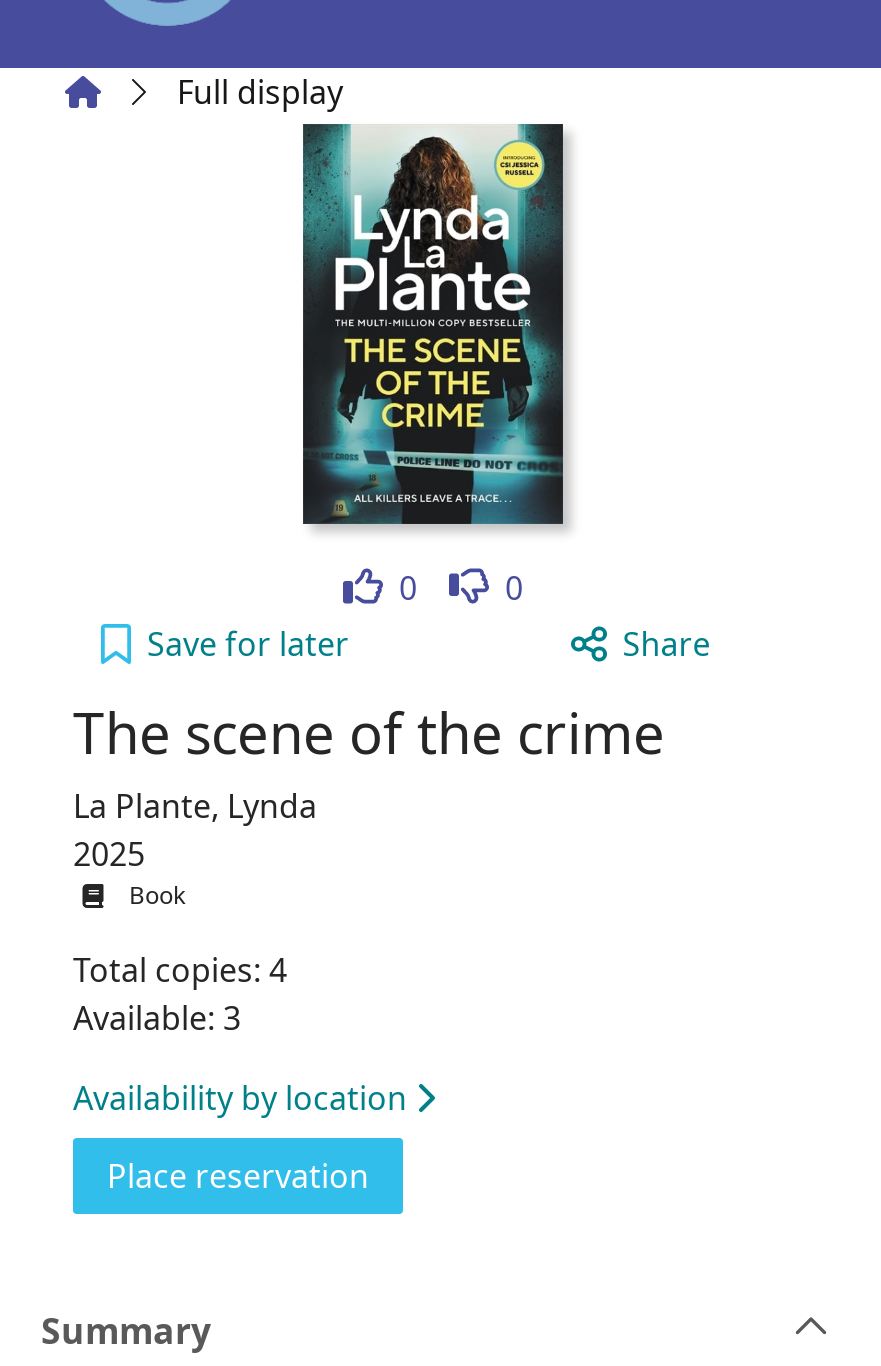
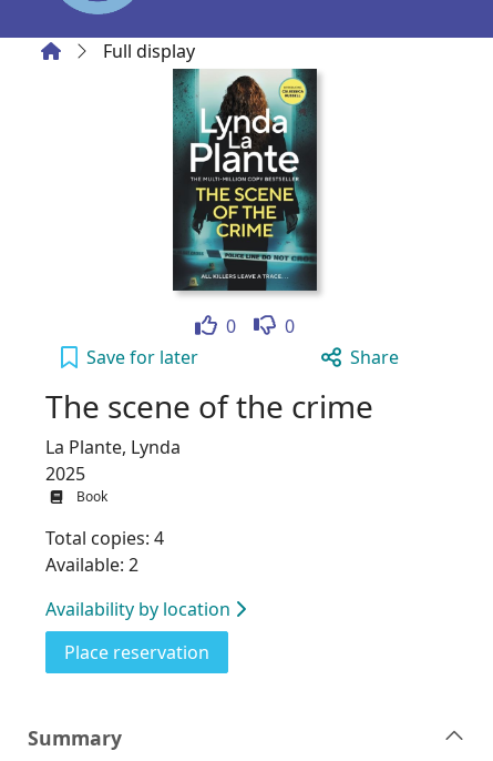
- Available: 3
+ Available: 2
